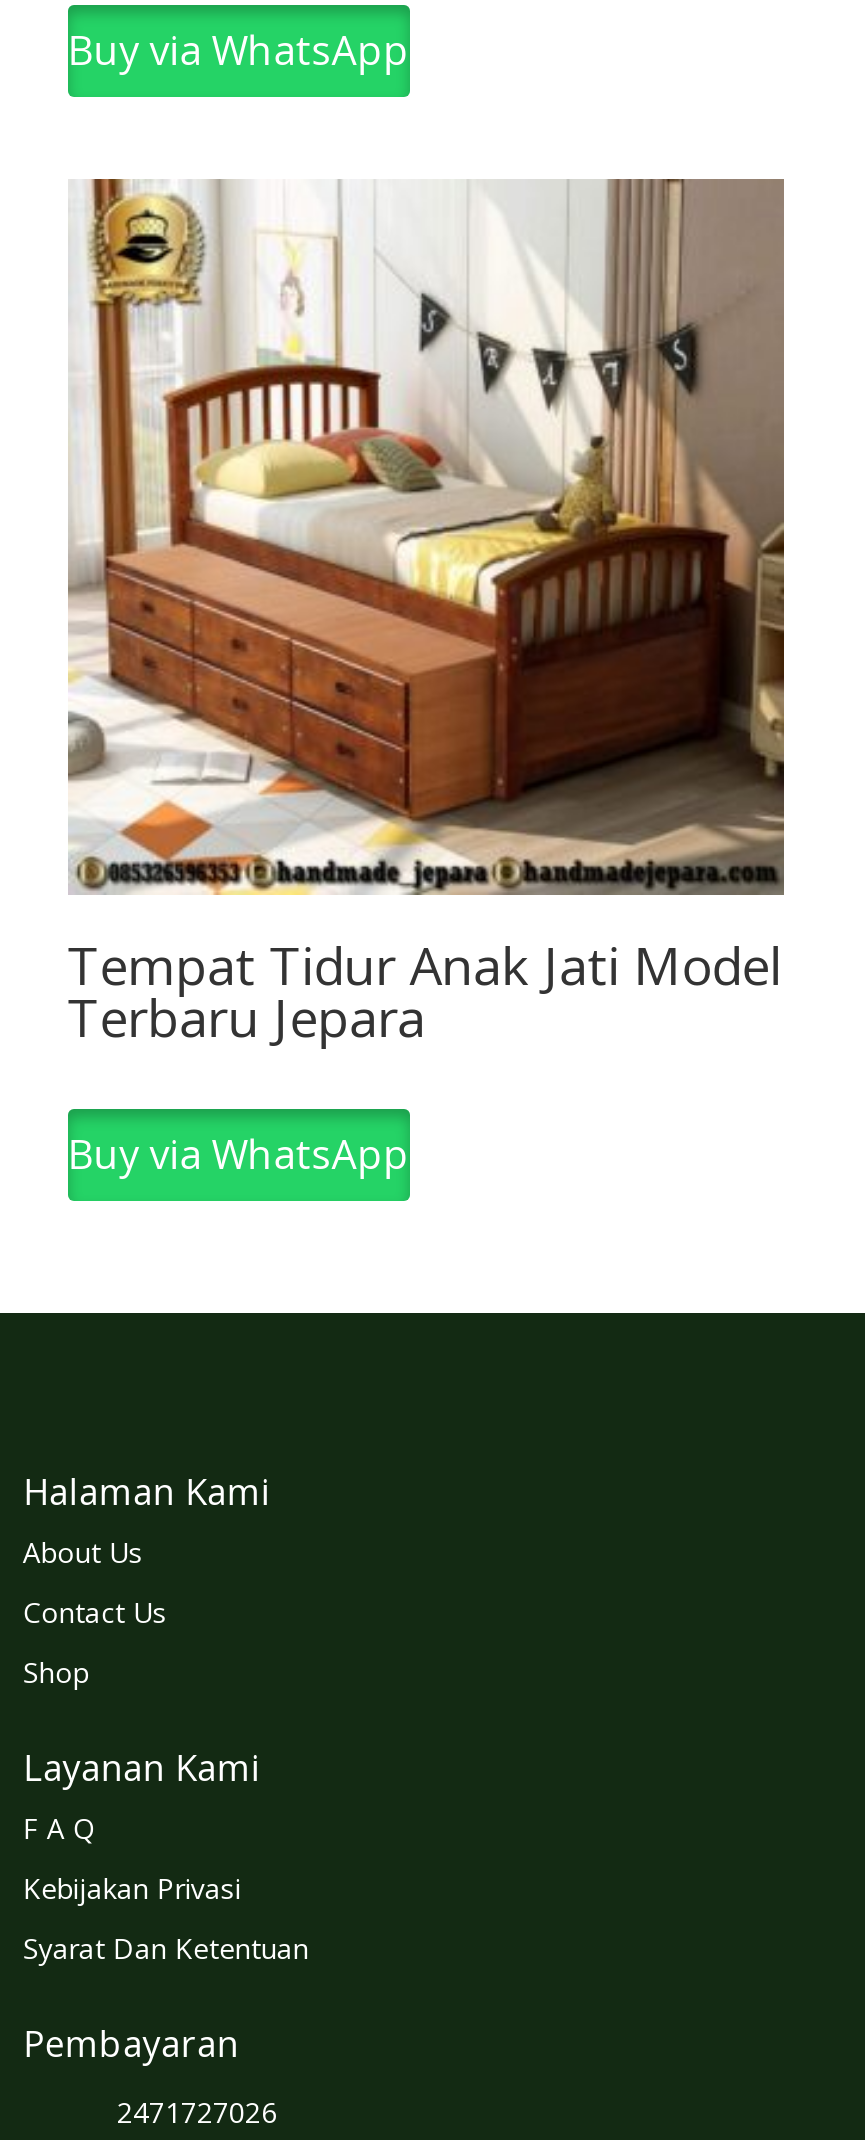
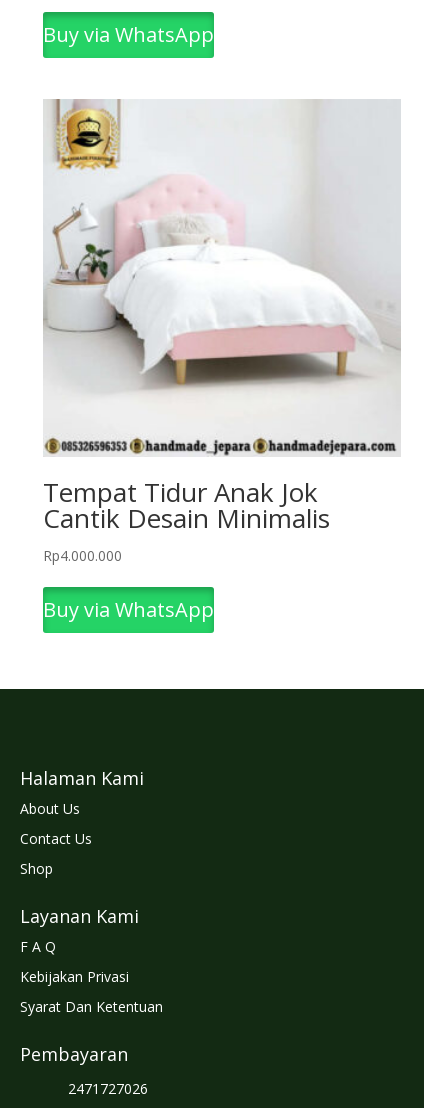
- [image]
- Tempat Tidur Anak Jati Model
- Terbaru Jepara
+ [image]
+ Tempat Tidur Anak Jok
+ Cantik Desain Minimalis
+ Rp4.000.000
